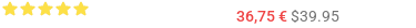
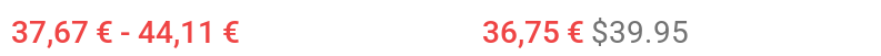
+ 37,67 € - 44,11 €
